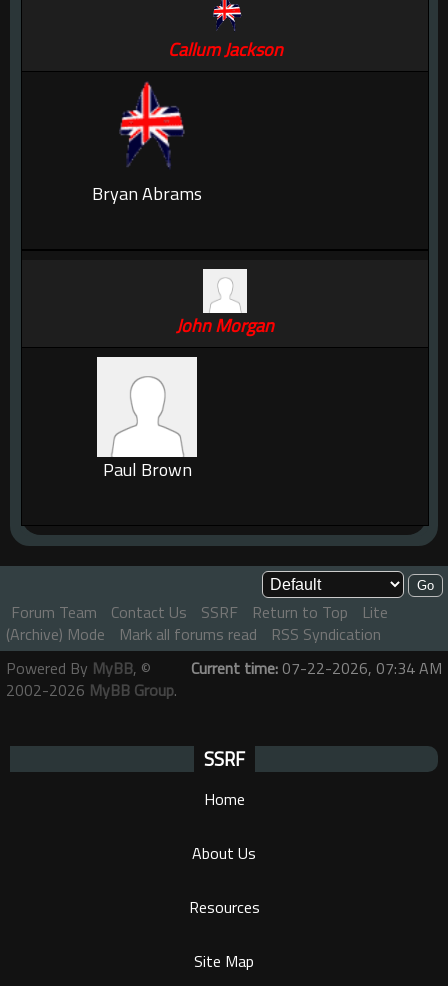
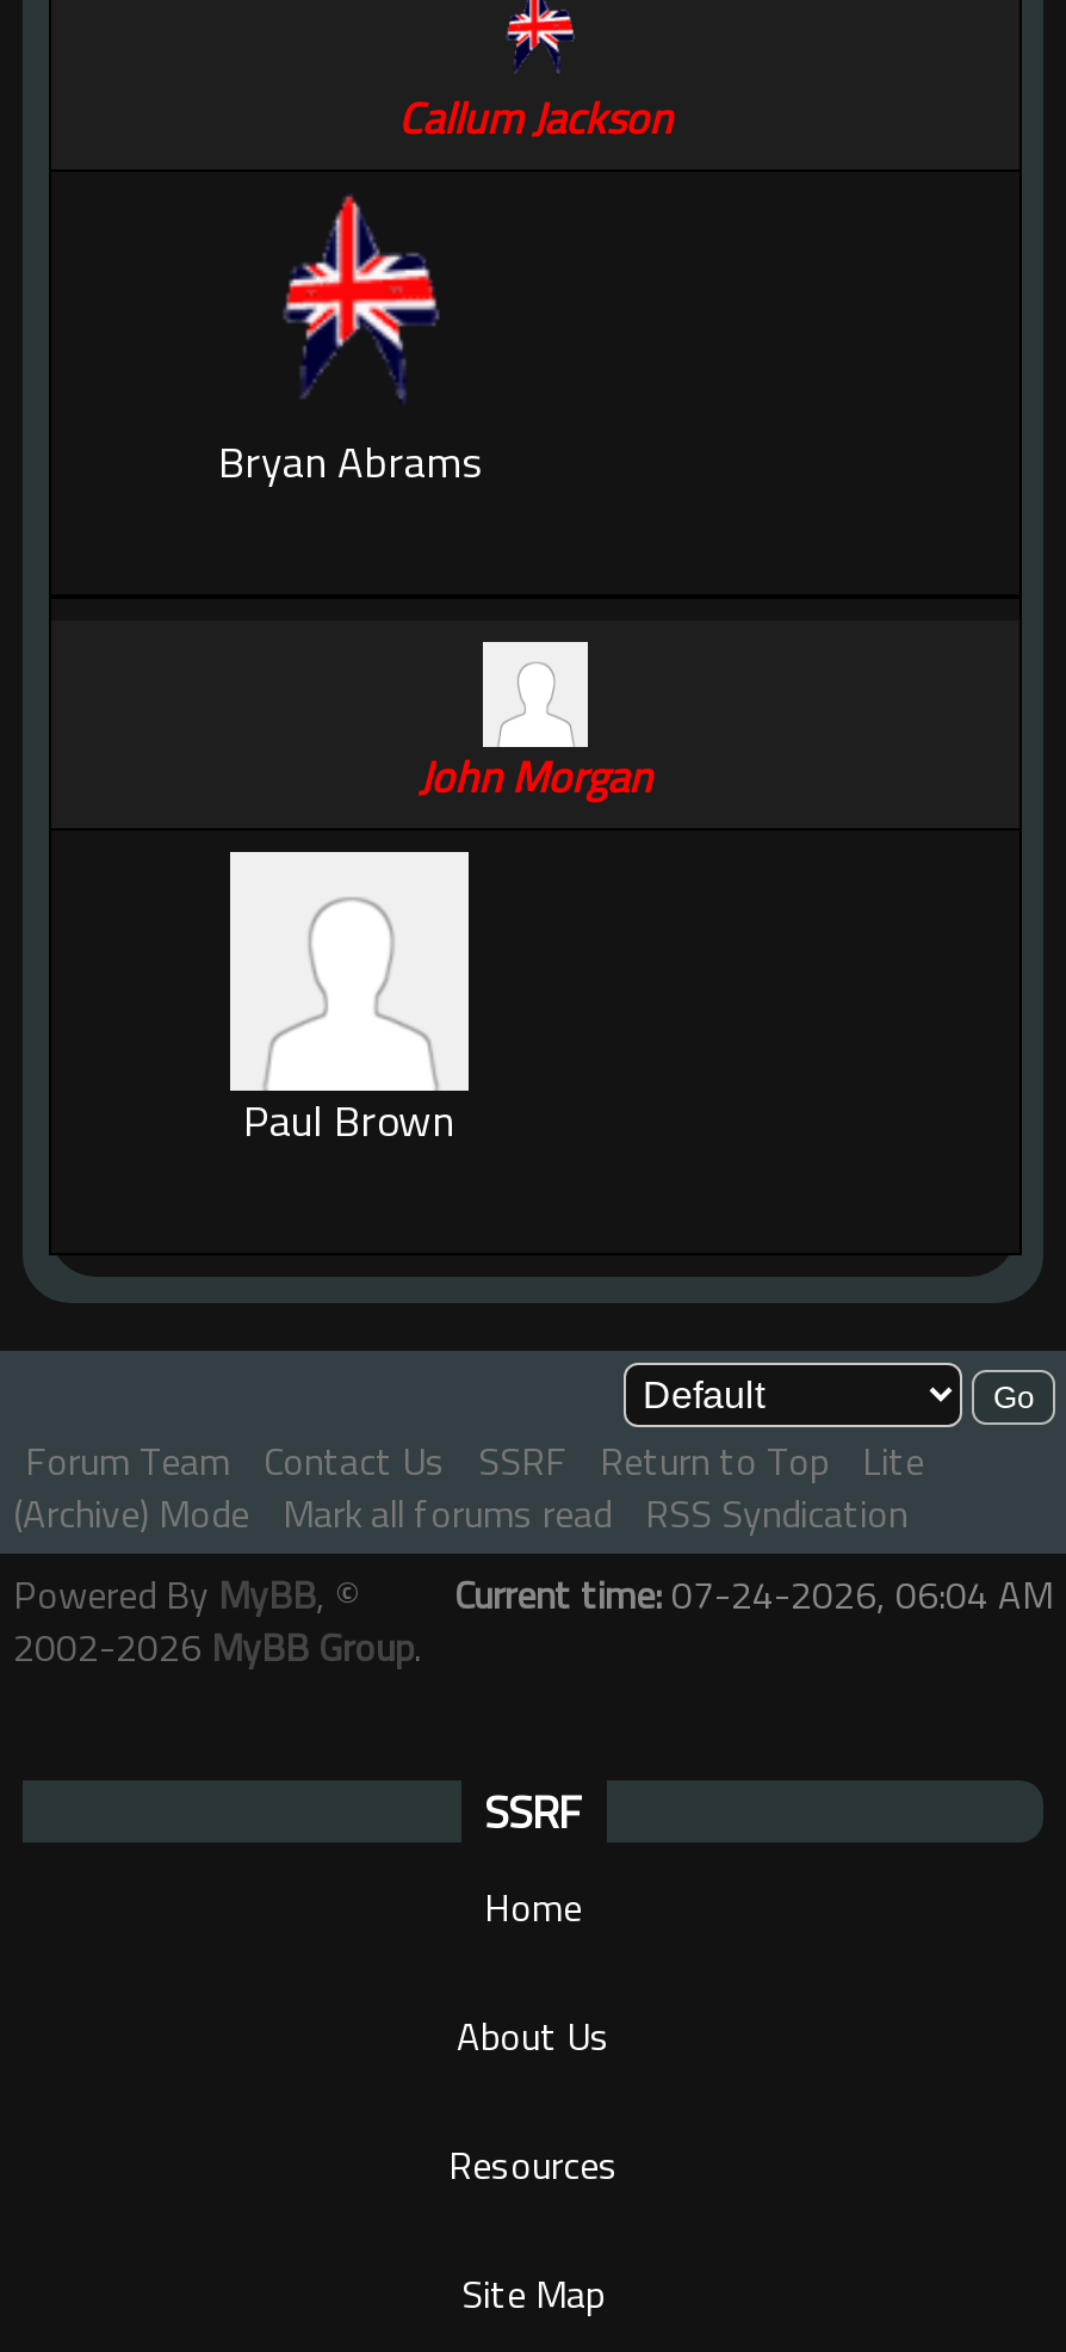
- Current time: 07-22-2026, 07:34 AM
+ Current time: 07-24-2026, 06:04 AM
